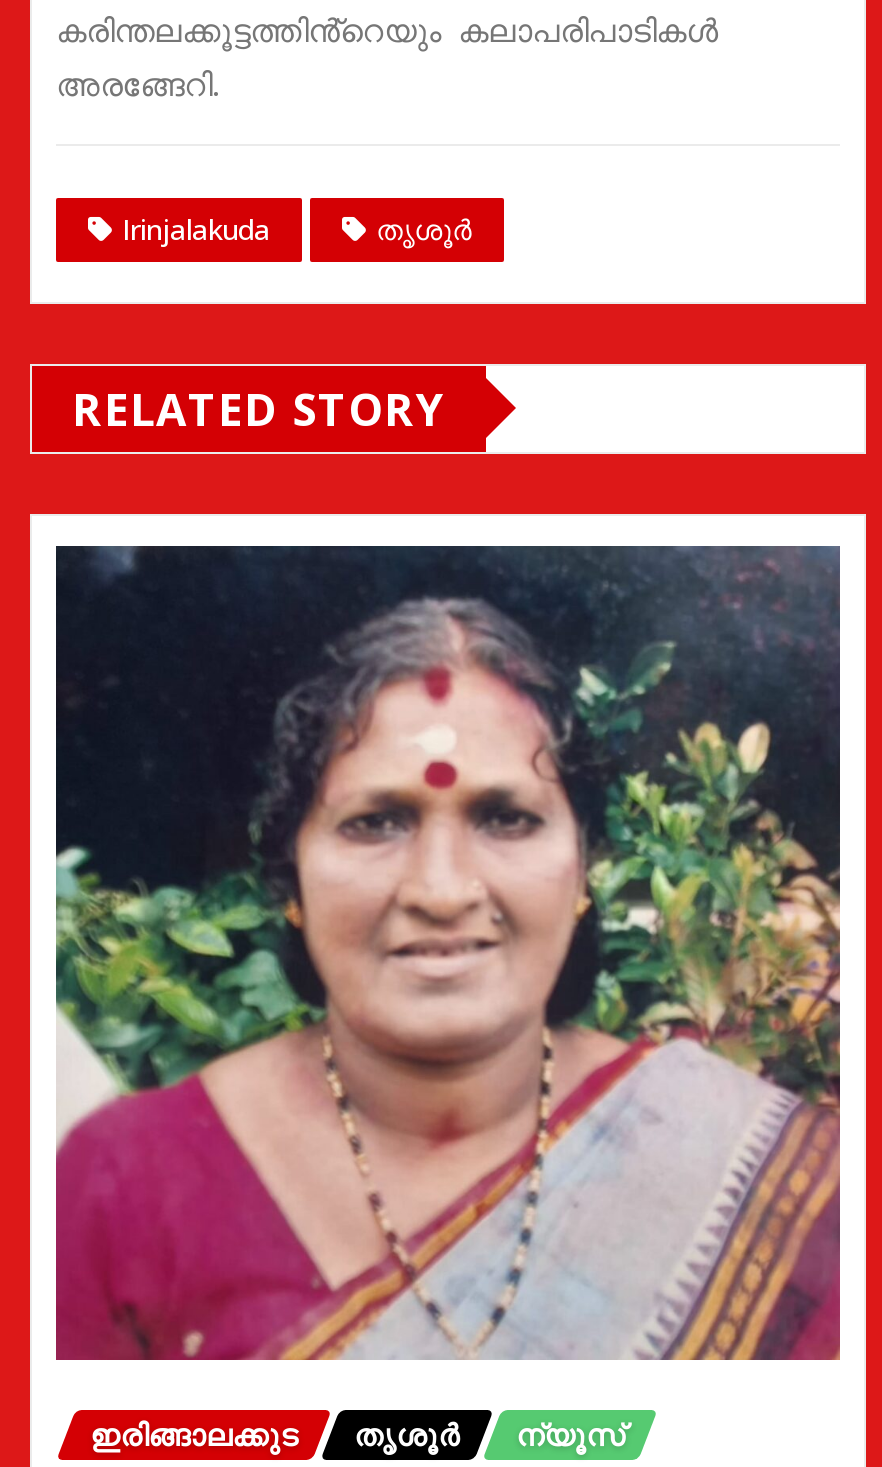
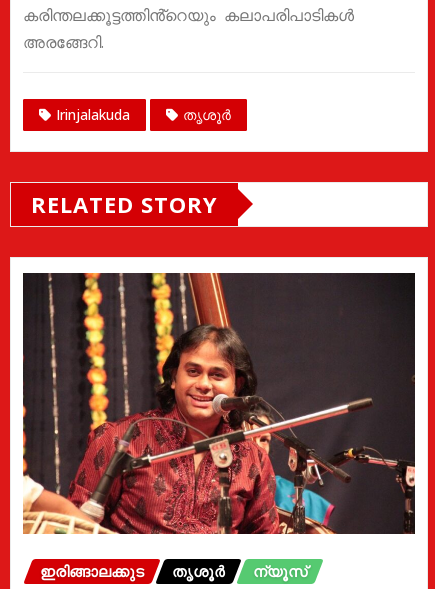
- [image]
+ [image]
